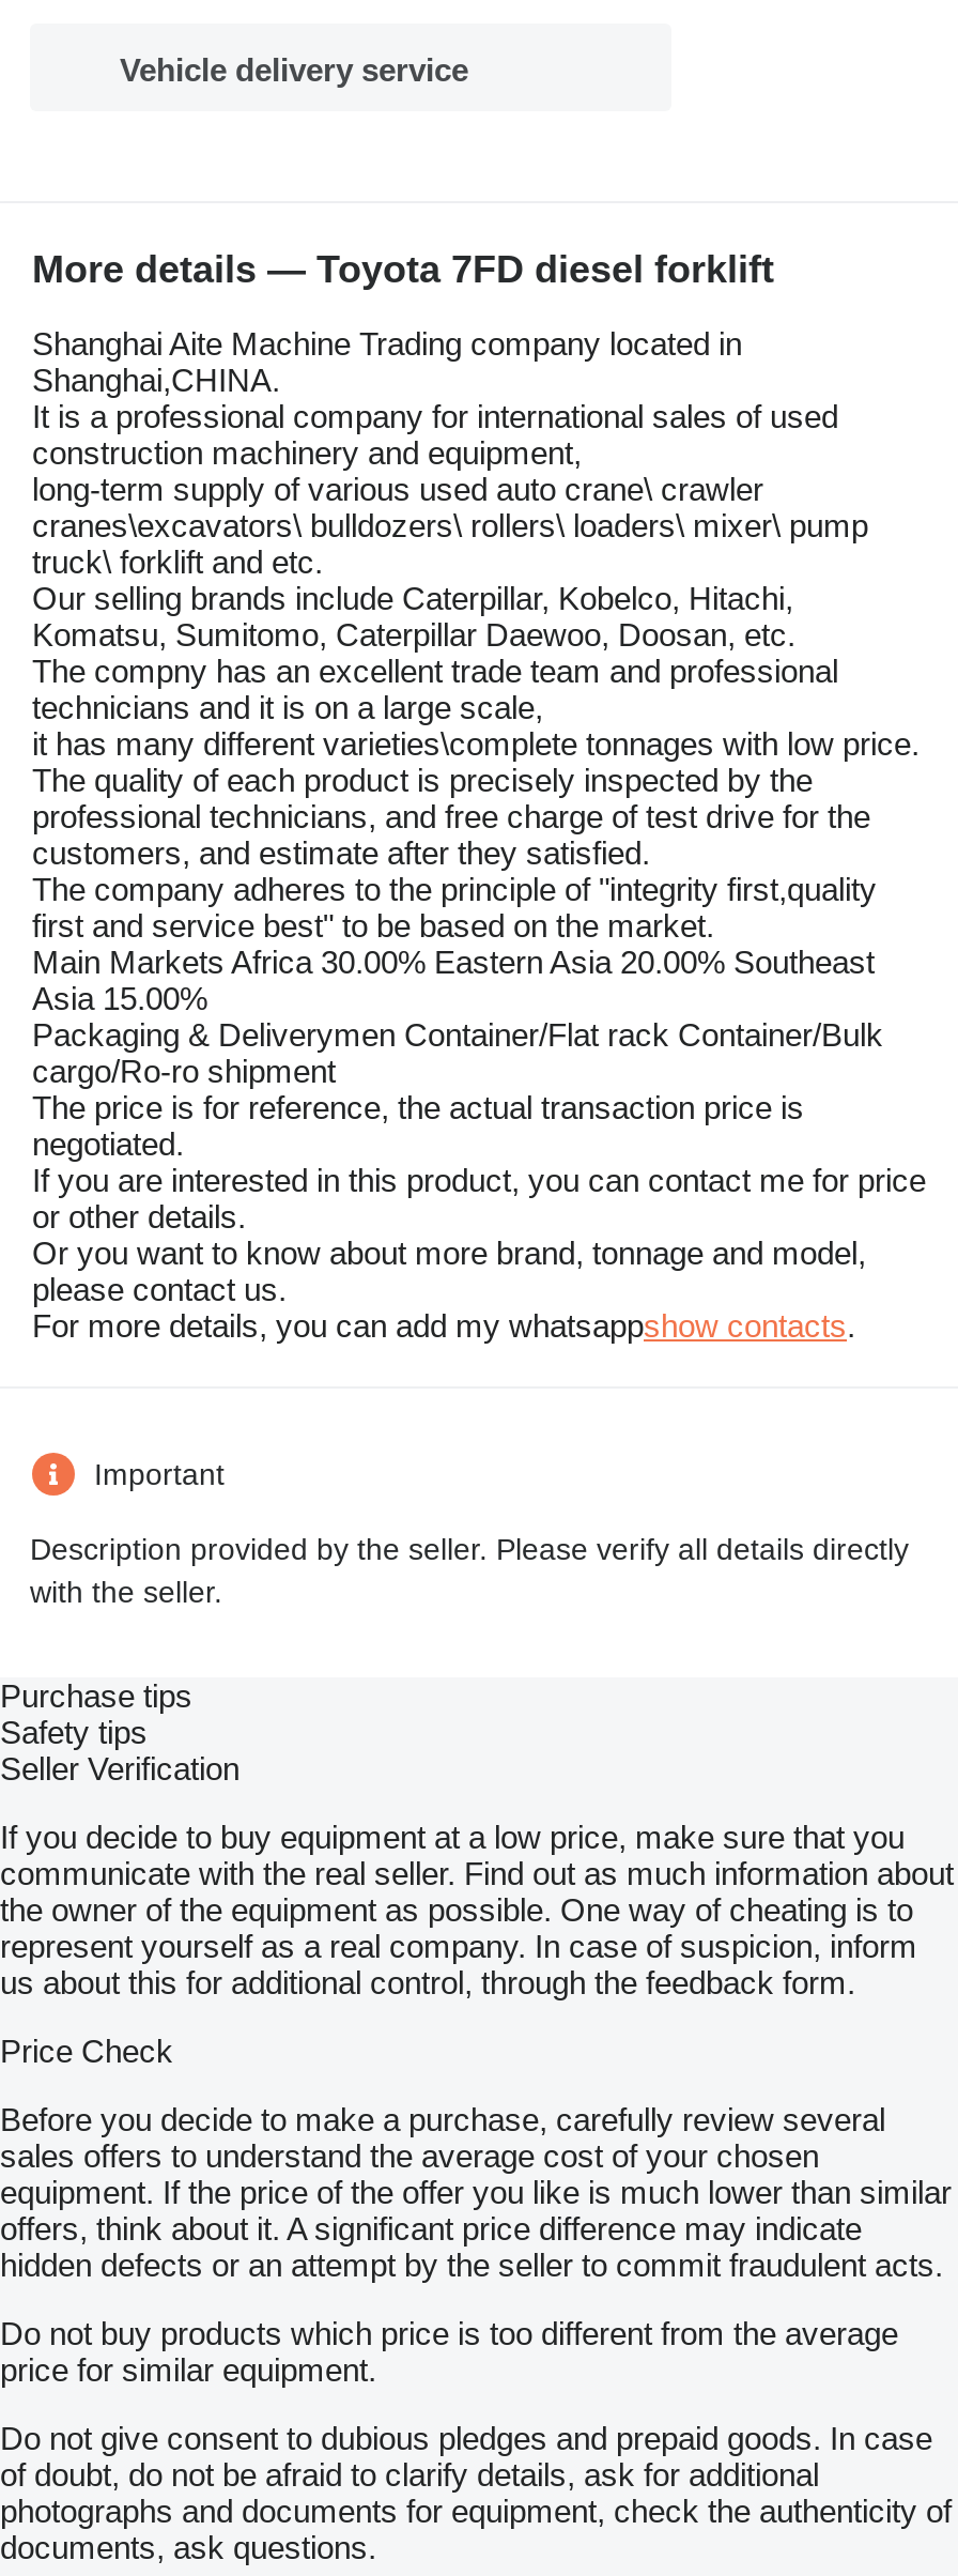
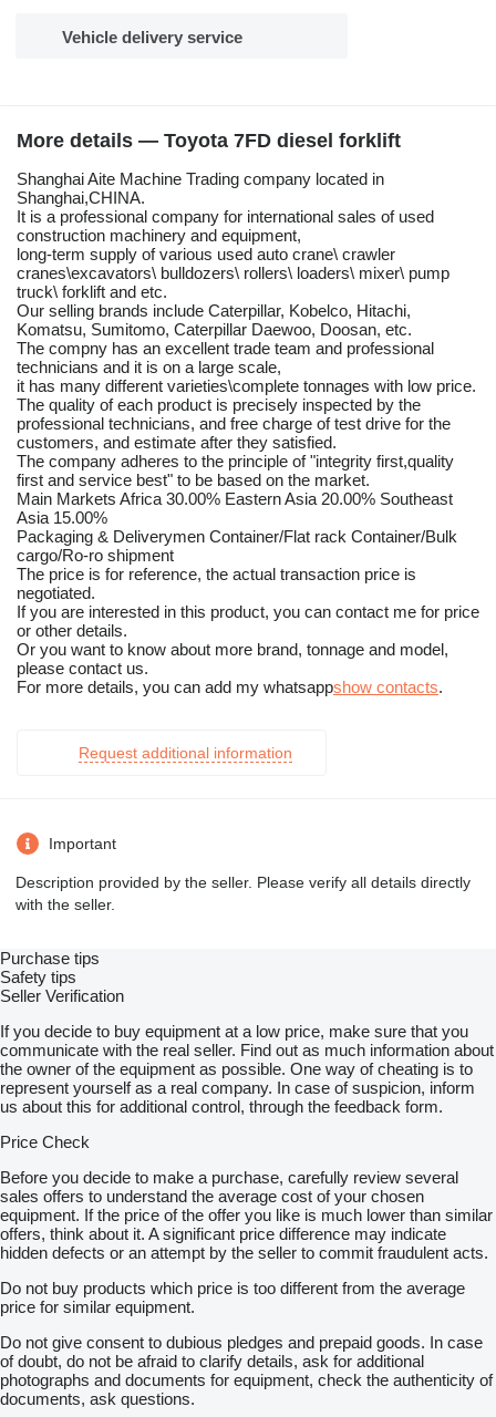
+ Request additional information
